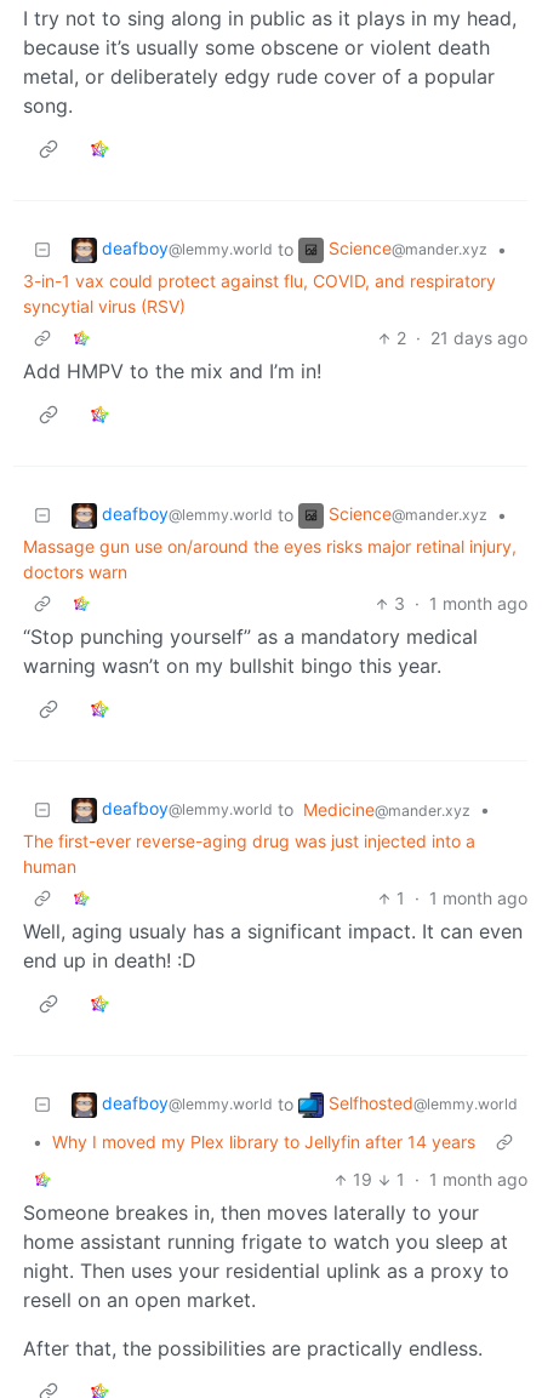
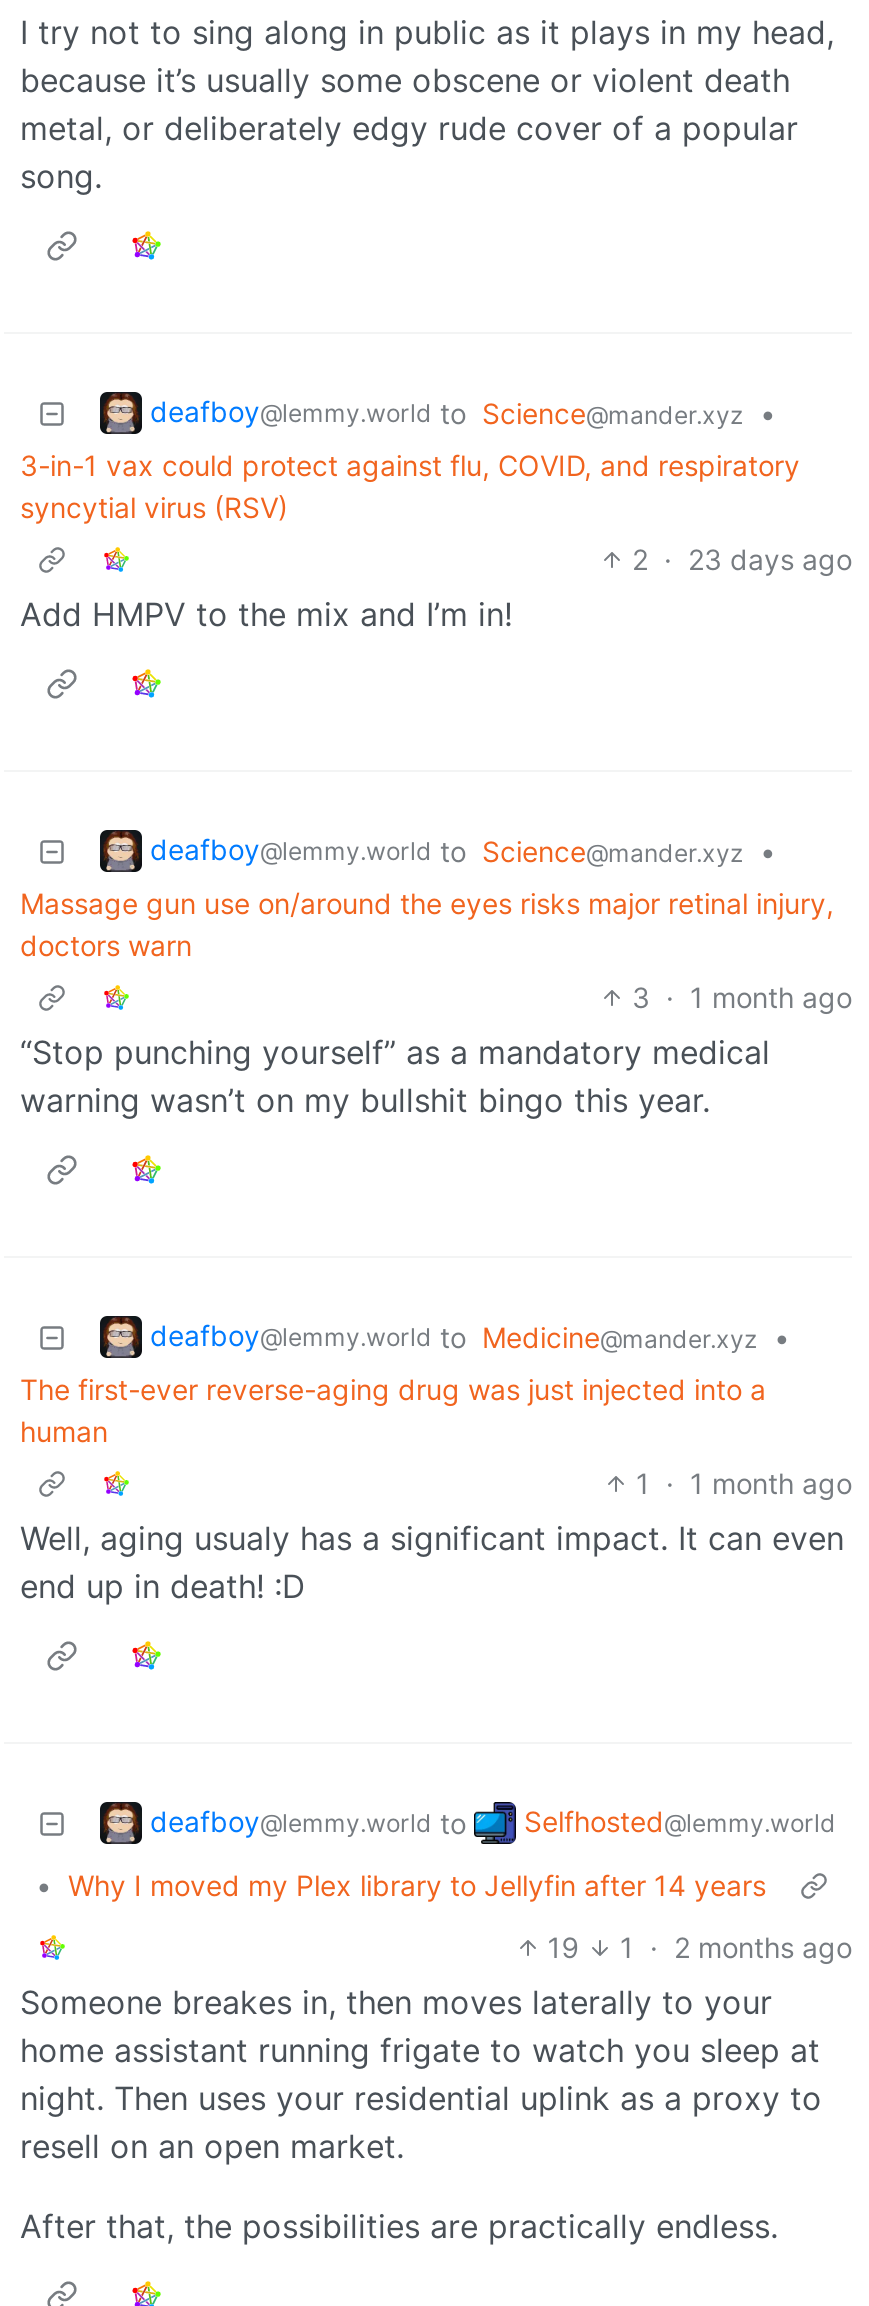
- 2 · 21 days ago
+ 2 · 23 days ago

- 19 1 · 1 month ago
+ 19 1 · 2 months ago
